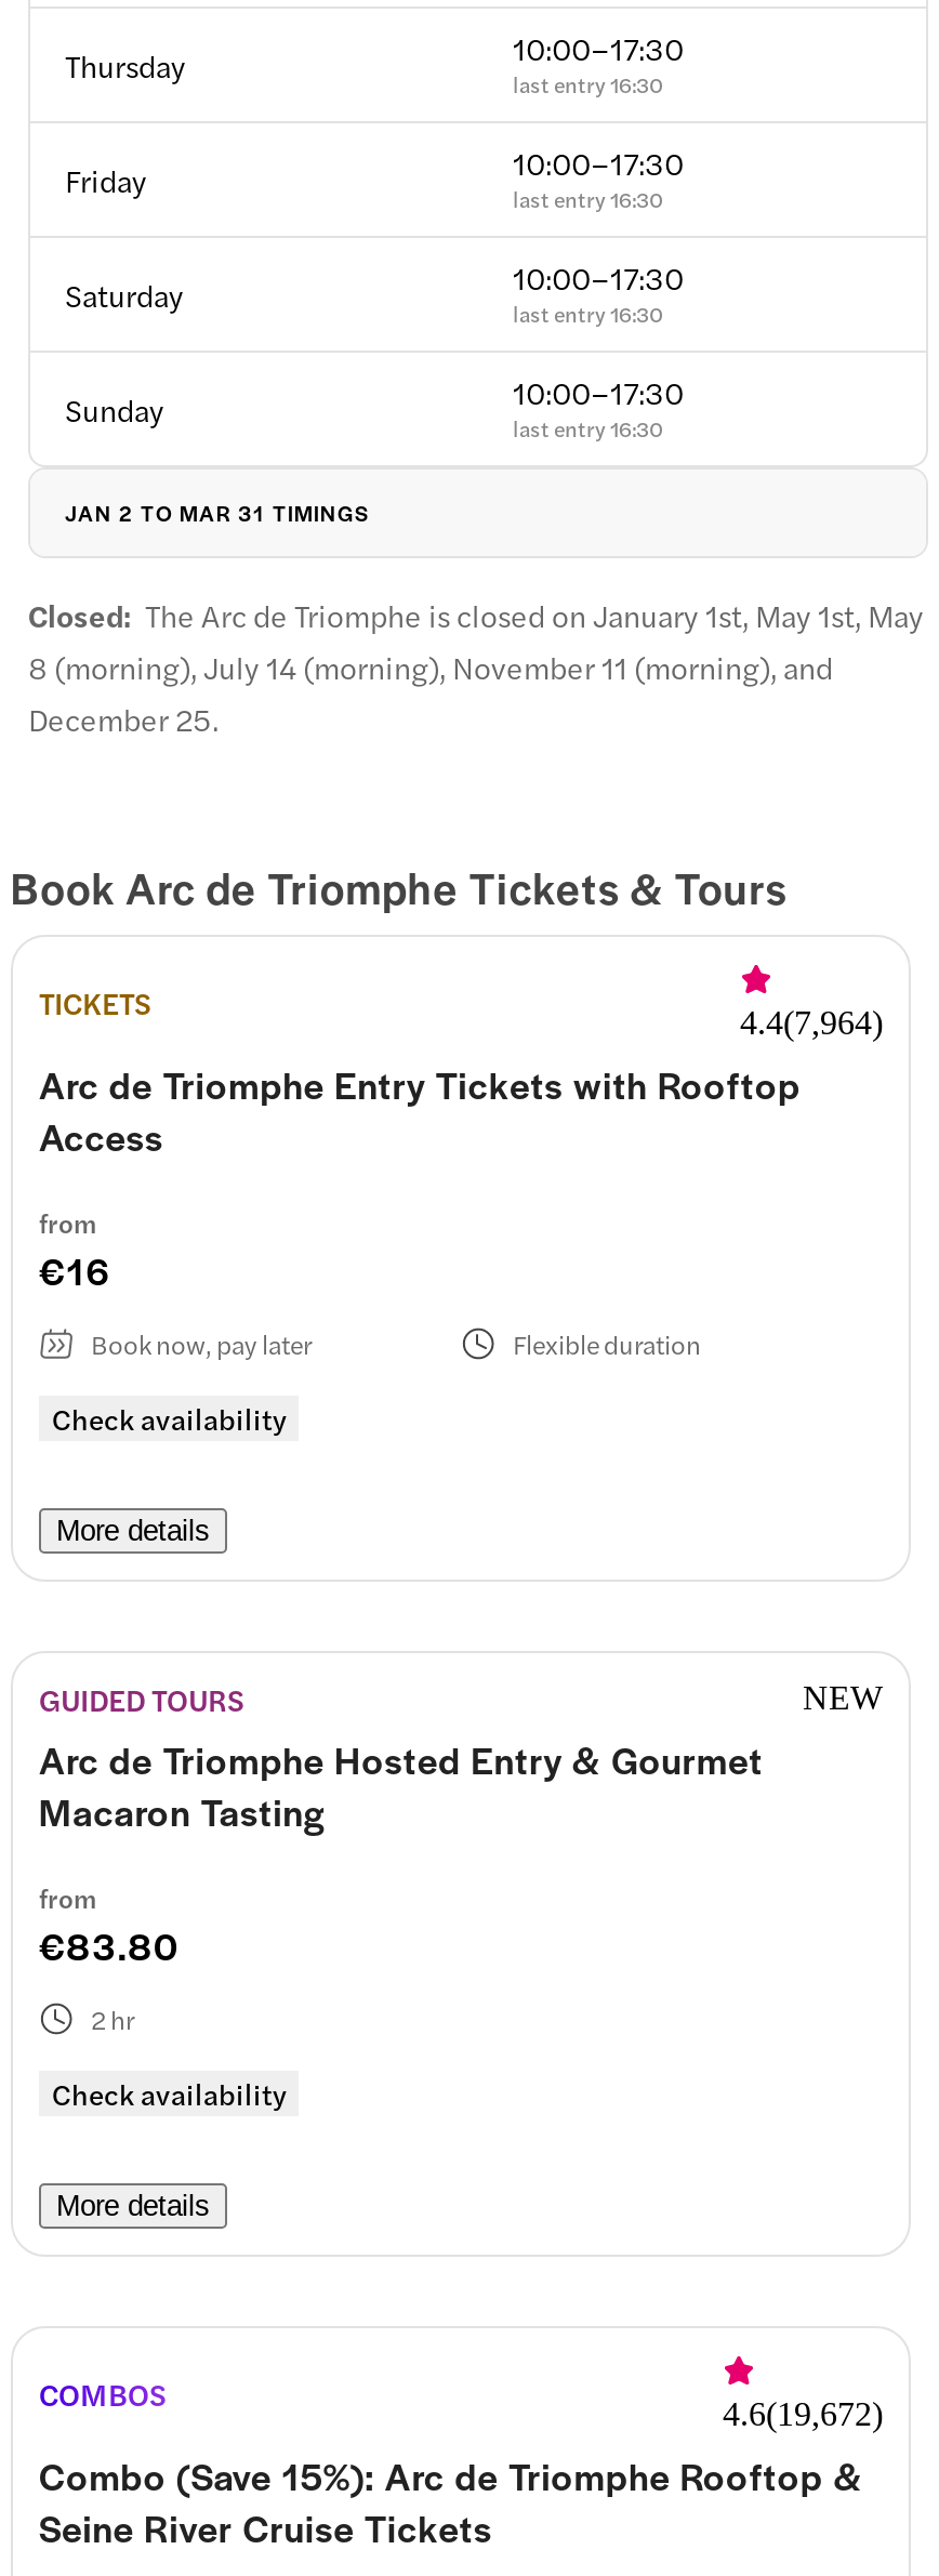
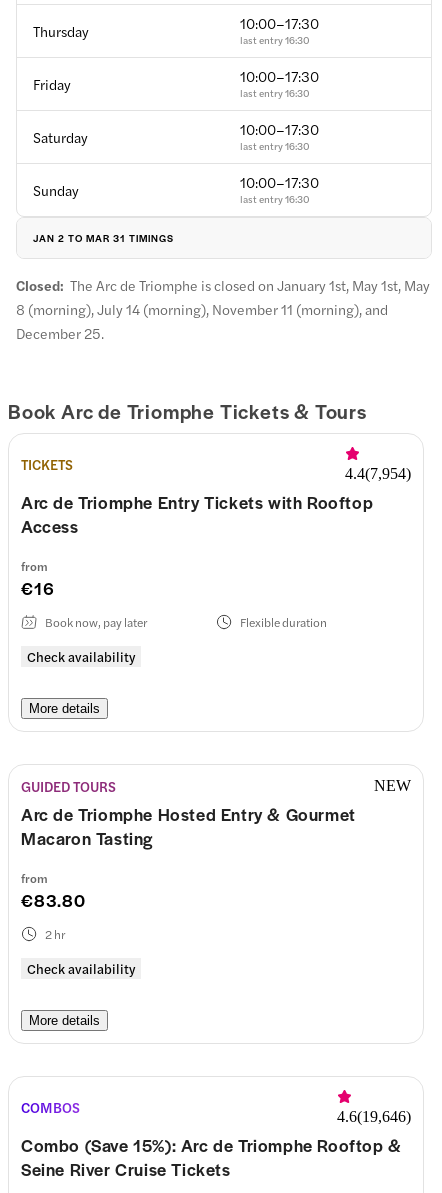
- 4.4(7,964)
+ 4.4(7,954)

- 4.6(19,672)
+ 4.6(19,646)
